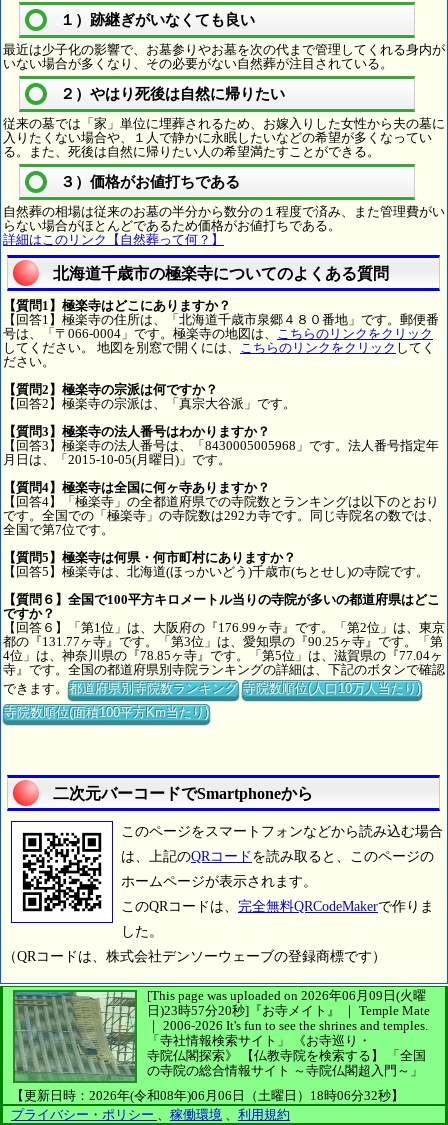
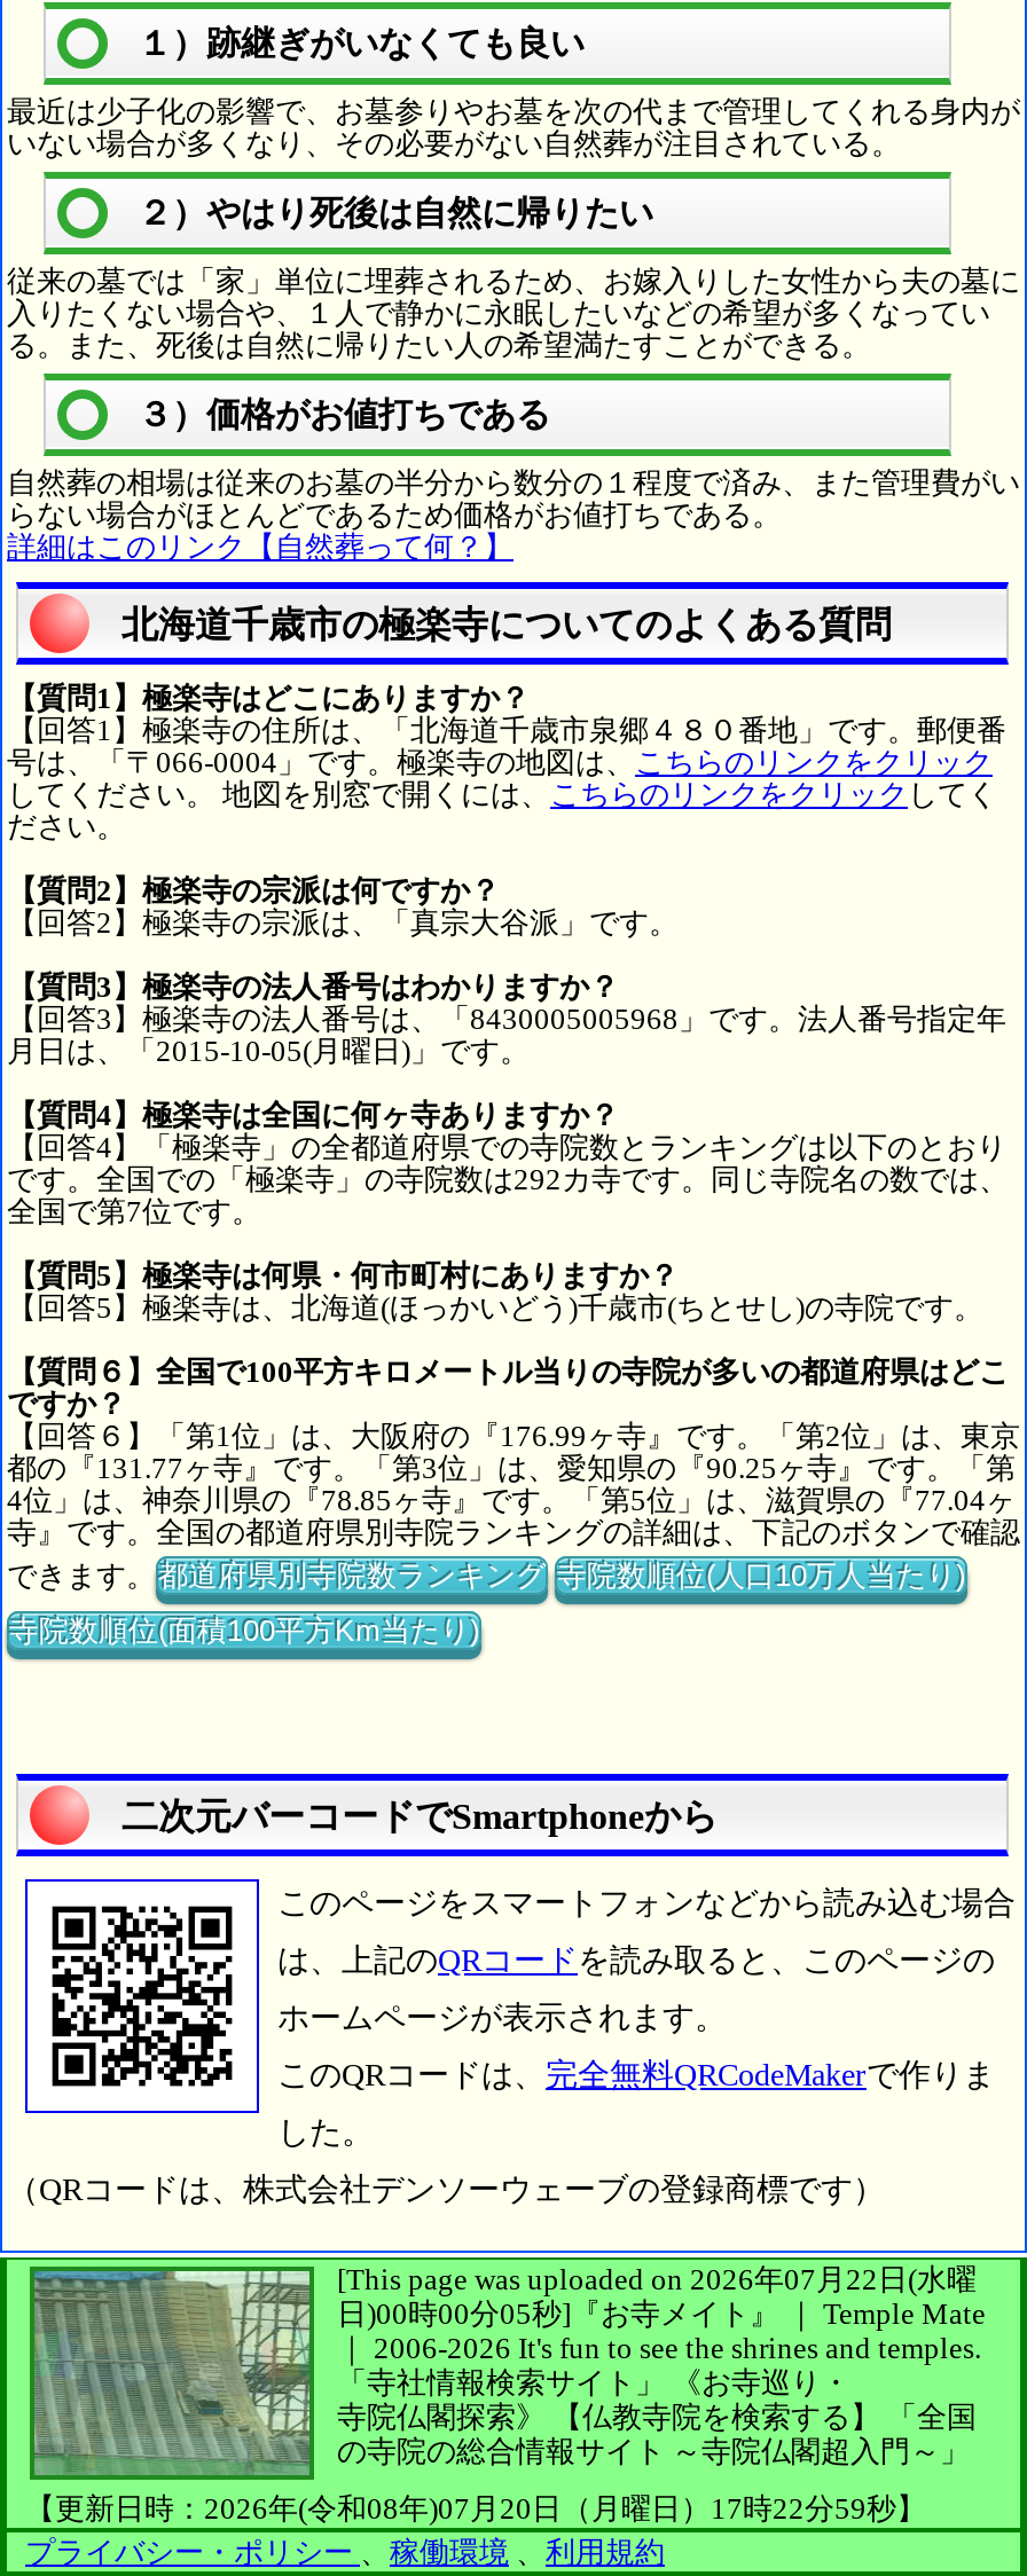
- [This page was uploaded on 2026年06月09日(火曜
+ [This page was uploaded on 2026年07月22日(水曜

- 日)23時57分20秒]『お寺メイト』 ｜ Temple Mate
+ 日)00時00分05秒]『お寺メイト』 ｜ Temple Mate

- 【更新日時：2026年(令和08年)06月06日（土曜日）18時06分32秒】
+ 【更新日時：2026年(令和08年)07月20日（月曜日）17時22分59秒】
